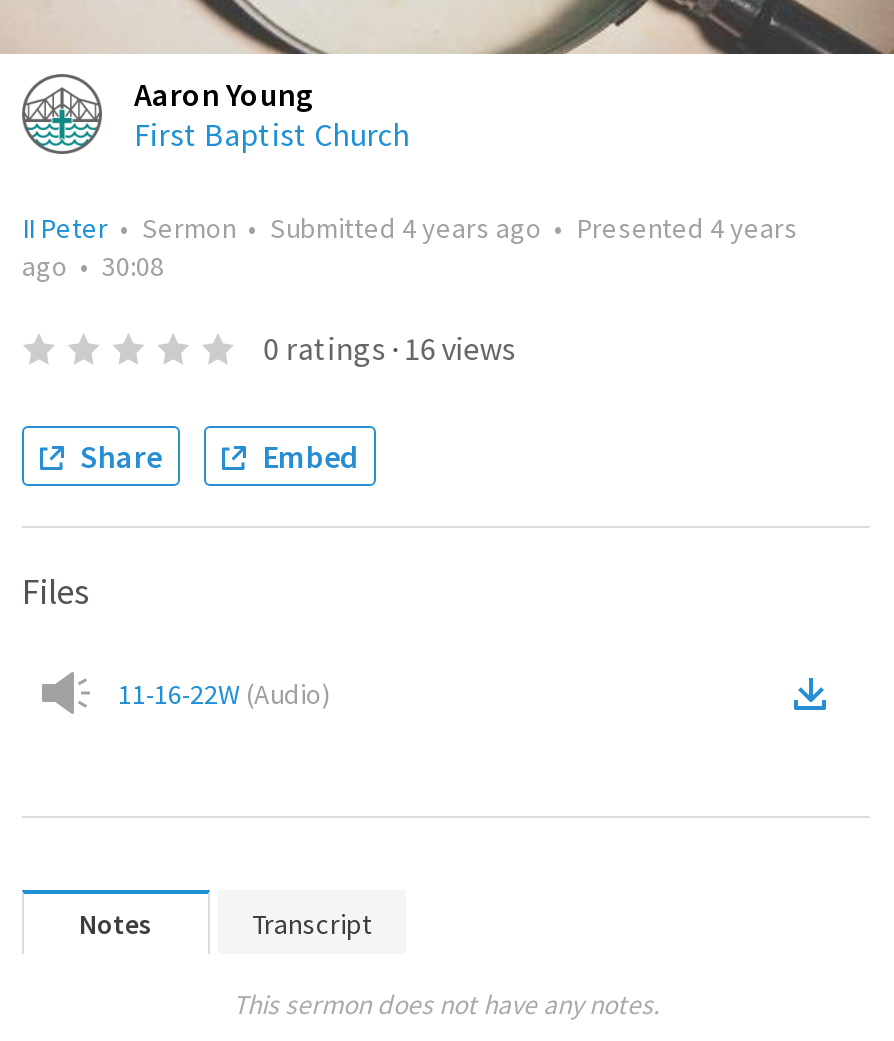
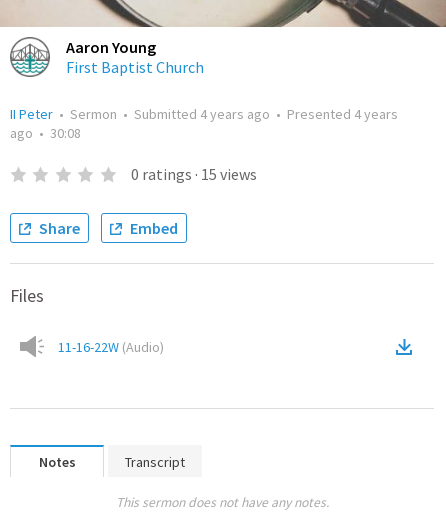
- 0 ratings · 16 views
+ 0 ratings · 15 views
